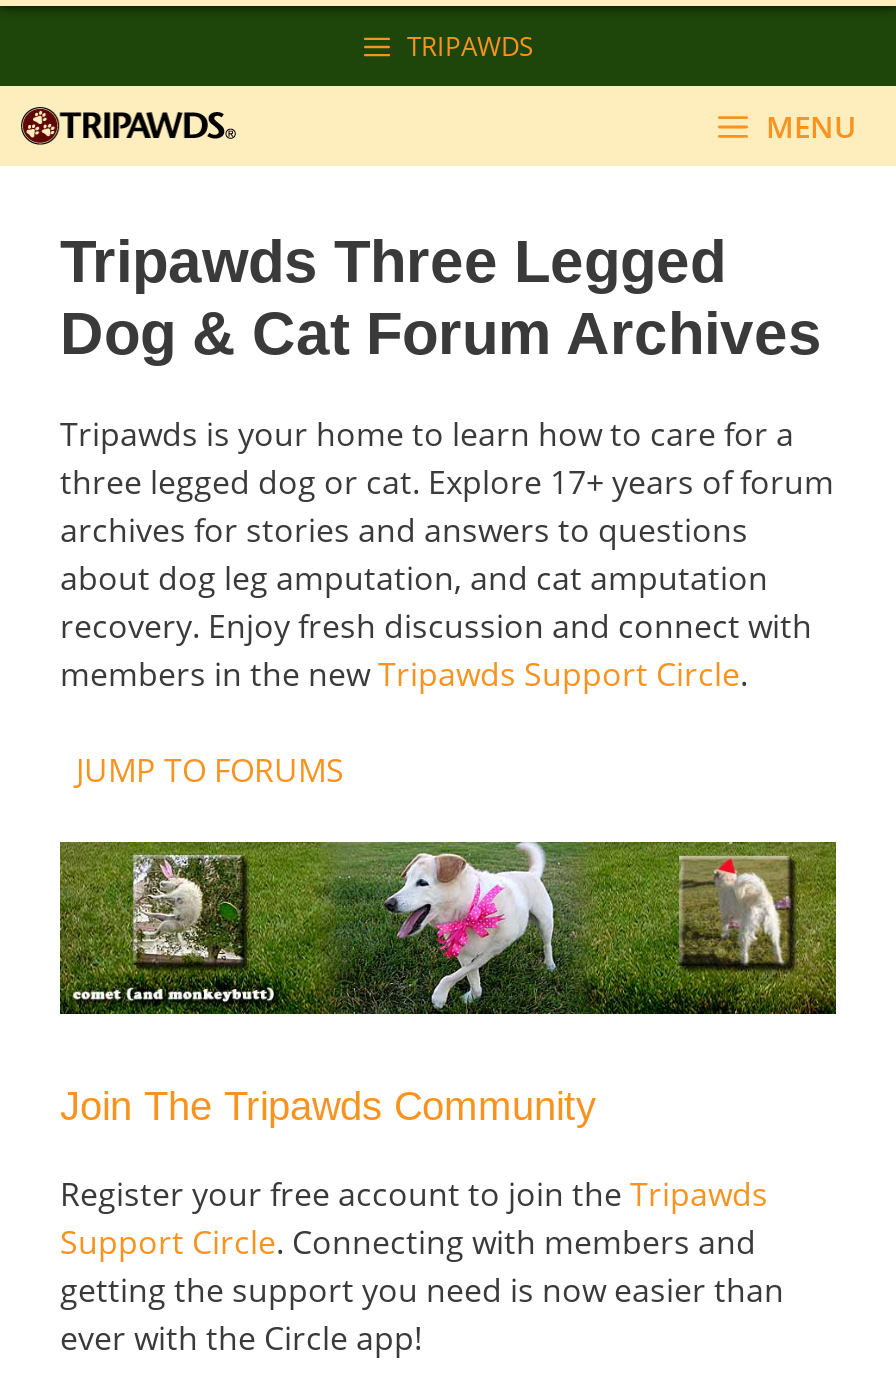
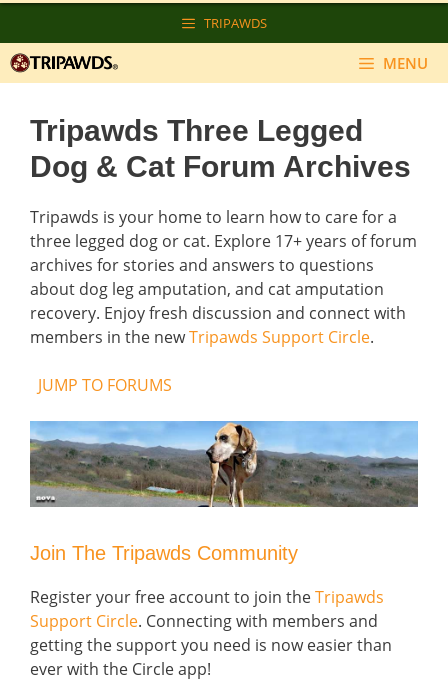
- [image]
+ [image]
